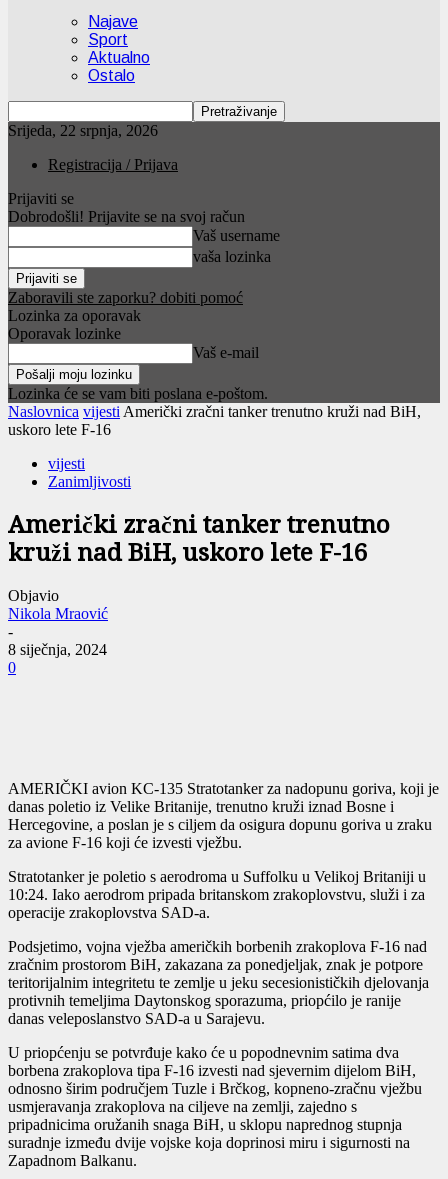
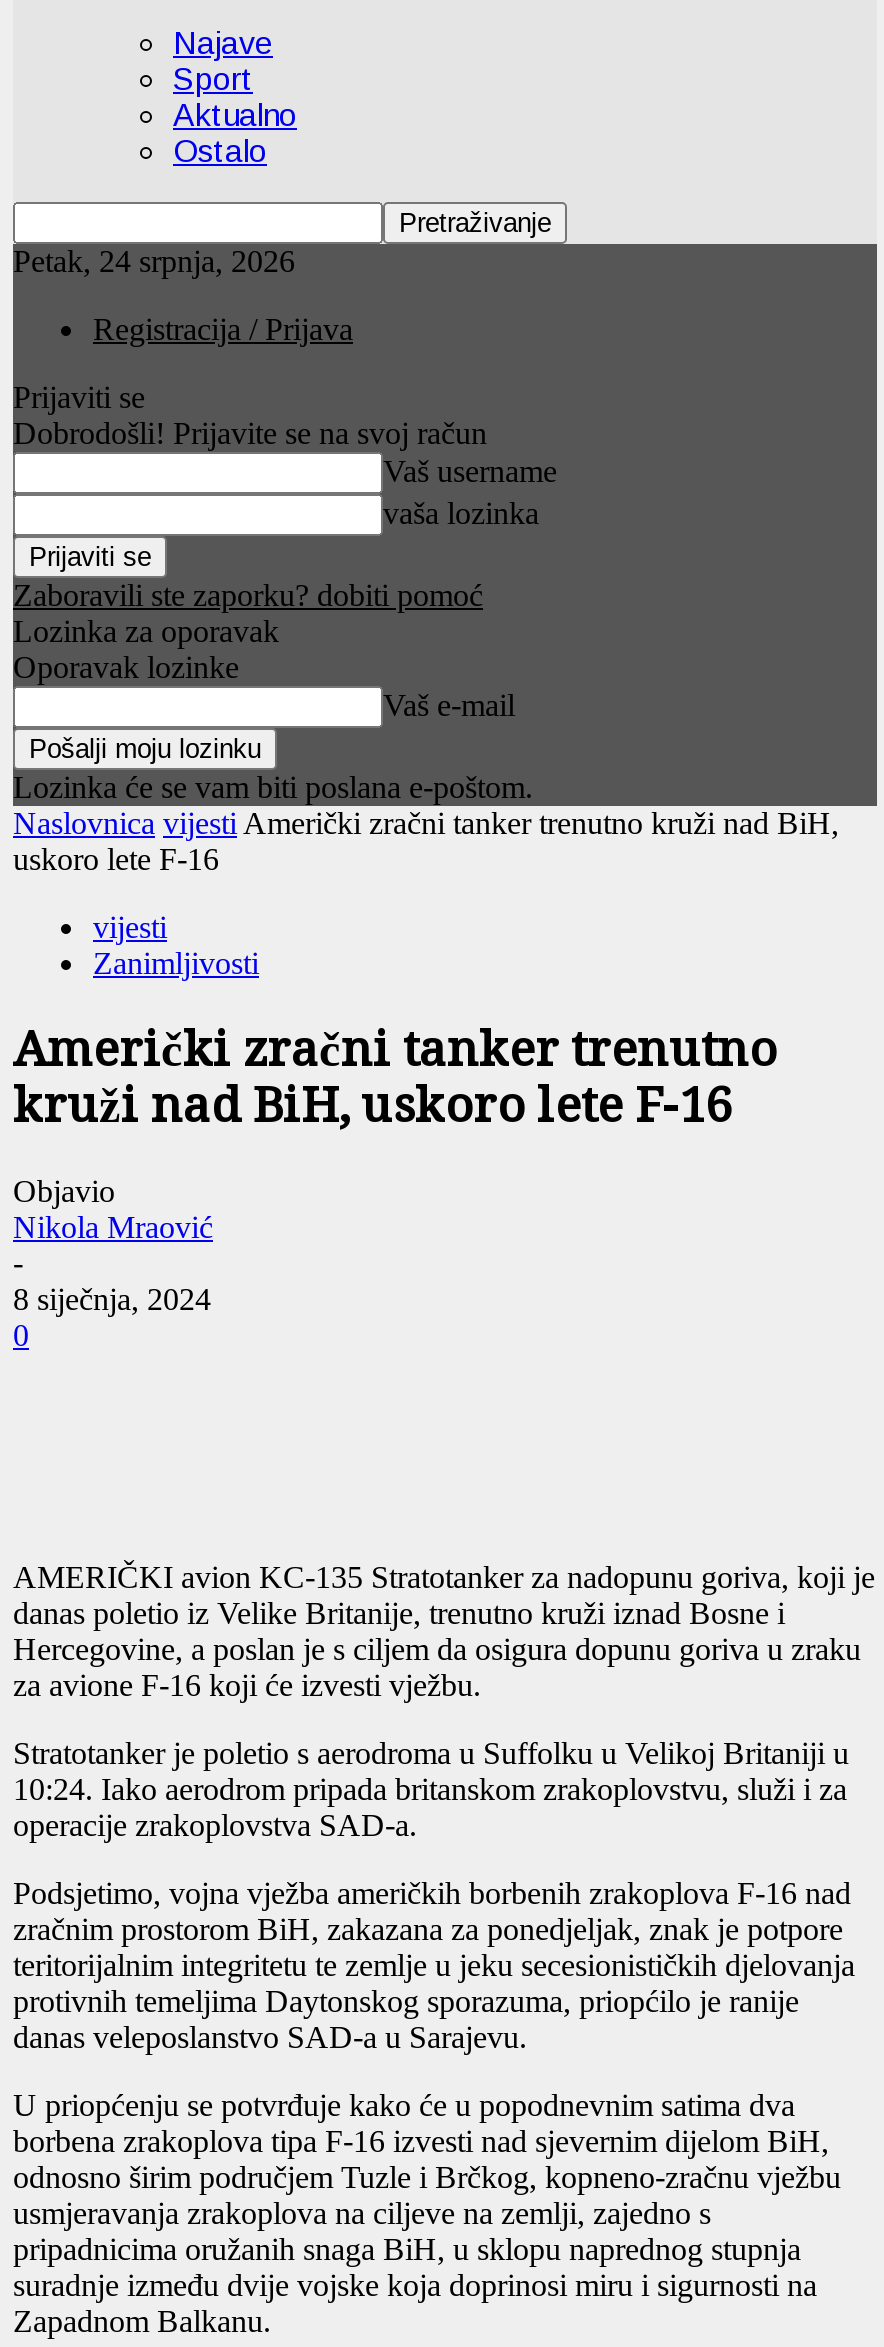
- Srijeda, 22 srpnja, 2026
+ Petak, 24 srpnja, 2026
